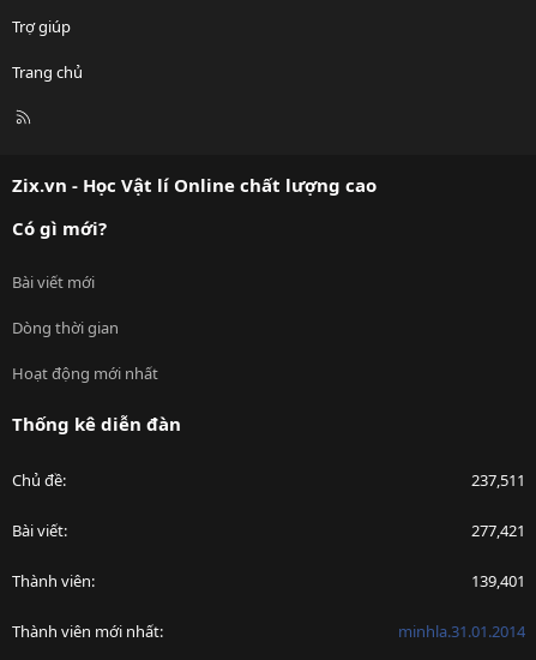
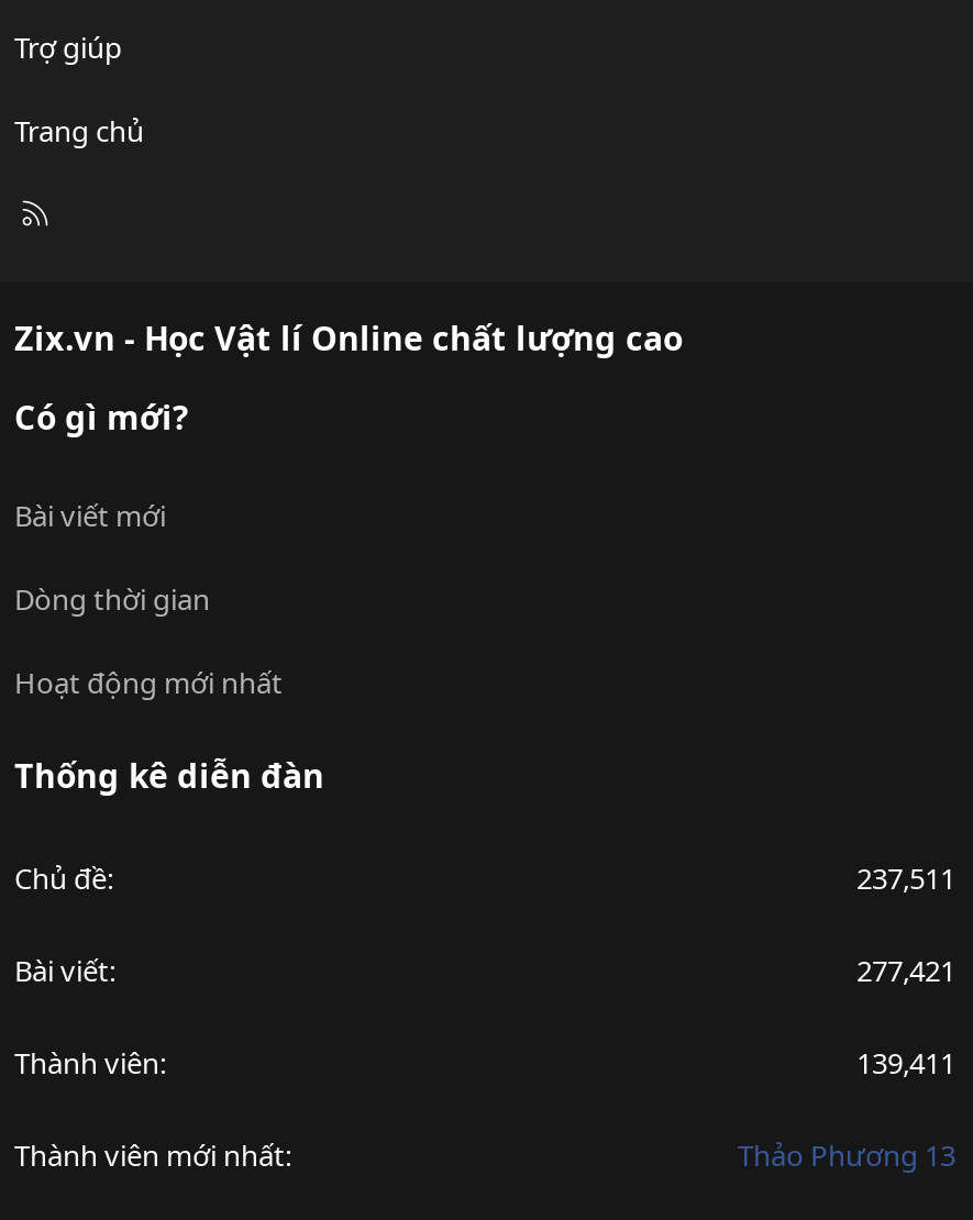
- 139,401
+ 139,411

- minhla.31.01.2014
+ Thảo Phương 13
